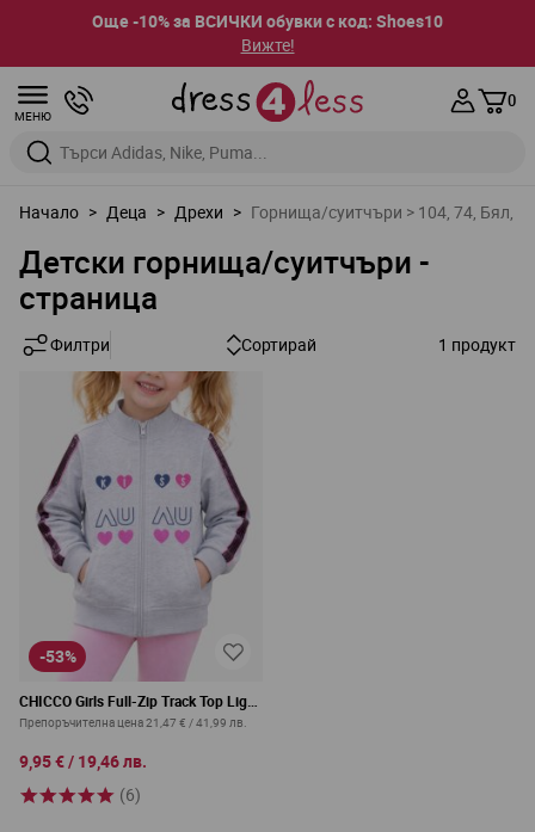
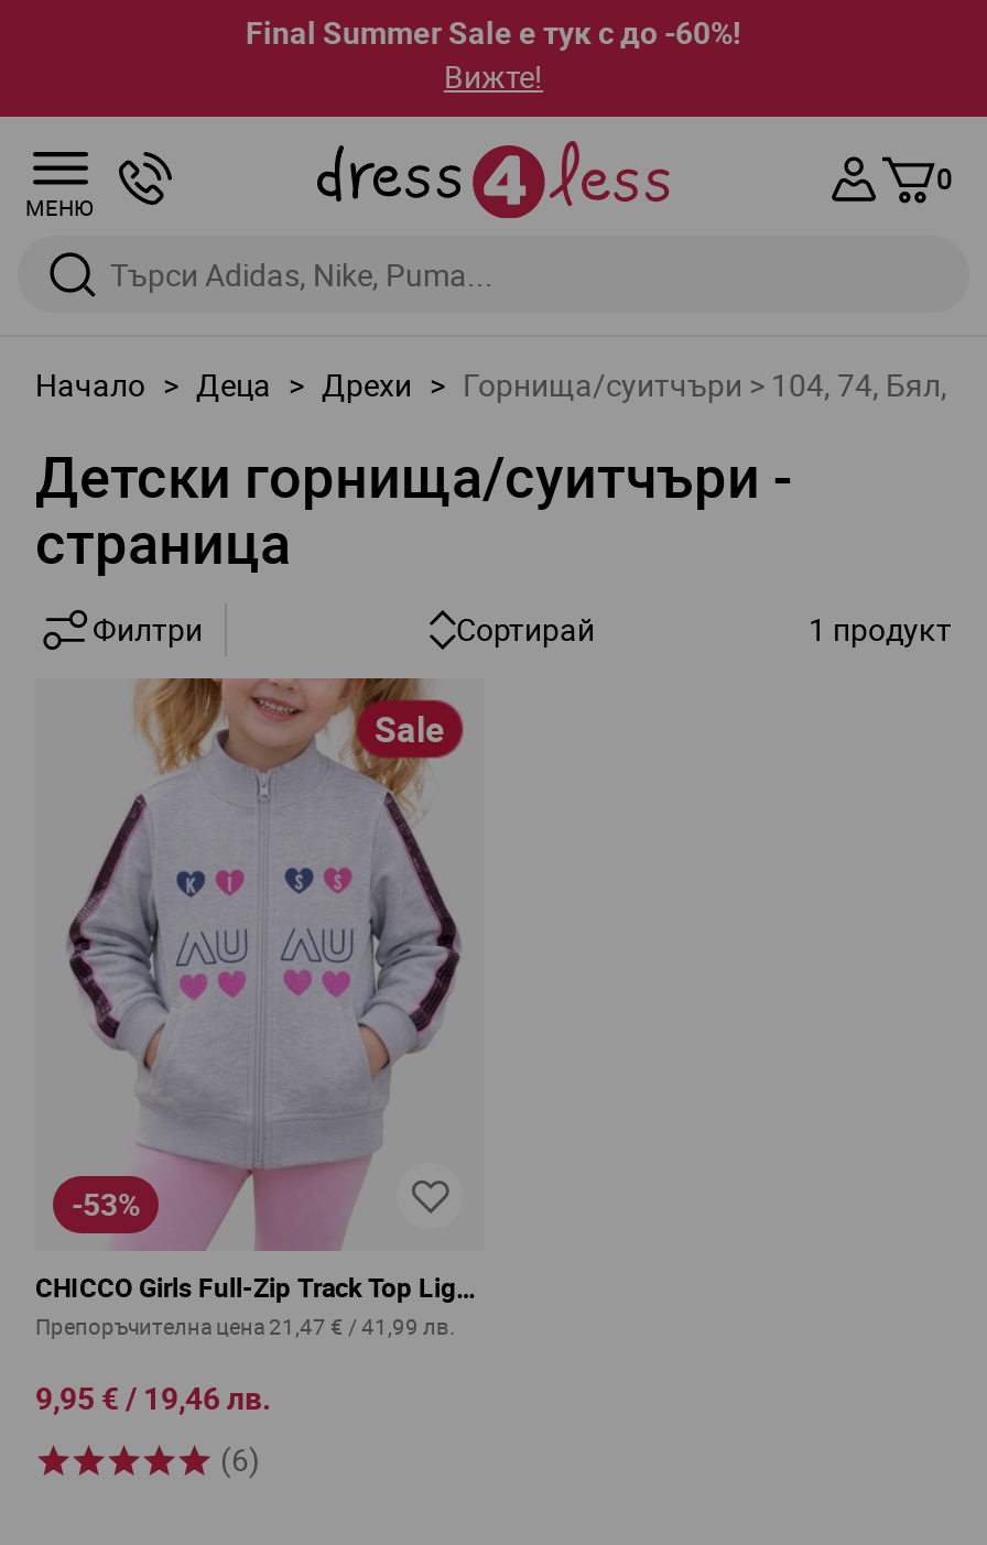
- Още -10% за ВСИЧКИ обувки с код: Shoes10
+ Final Summer Sale е тук с до -60%!

+ Sale
